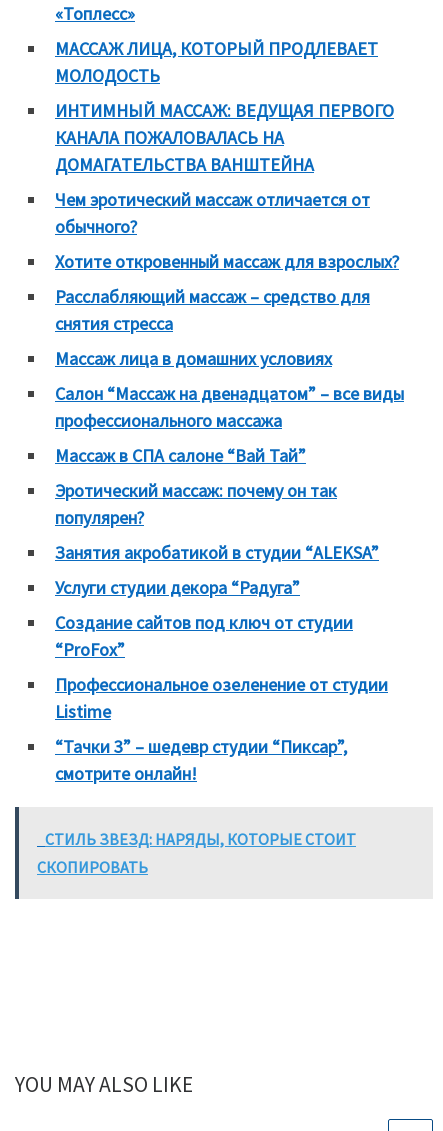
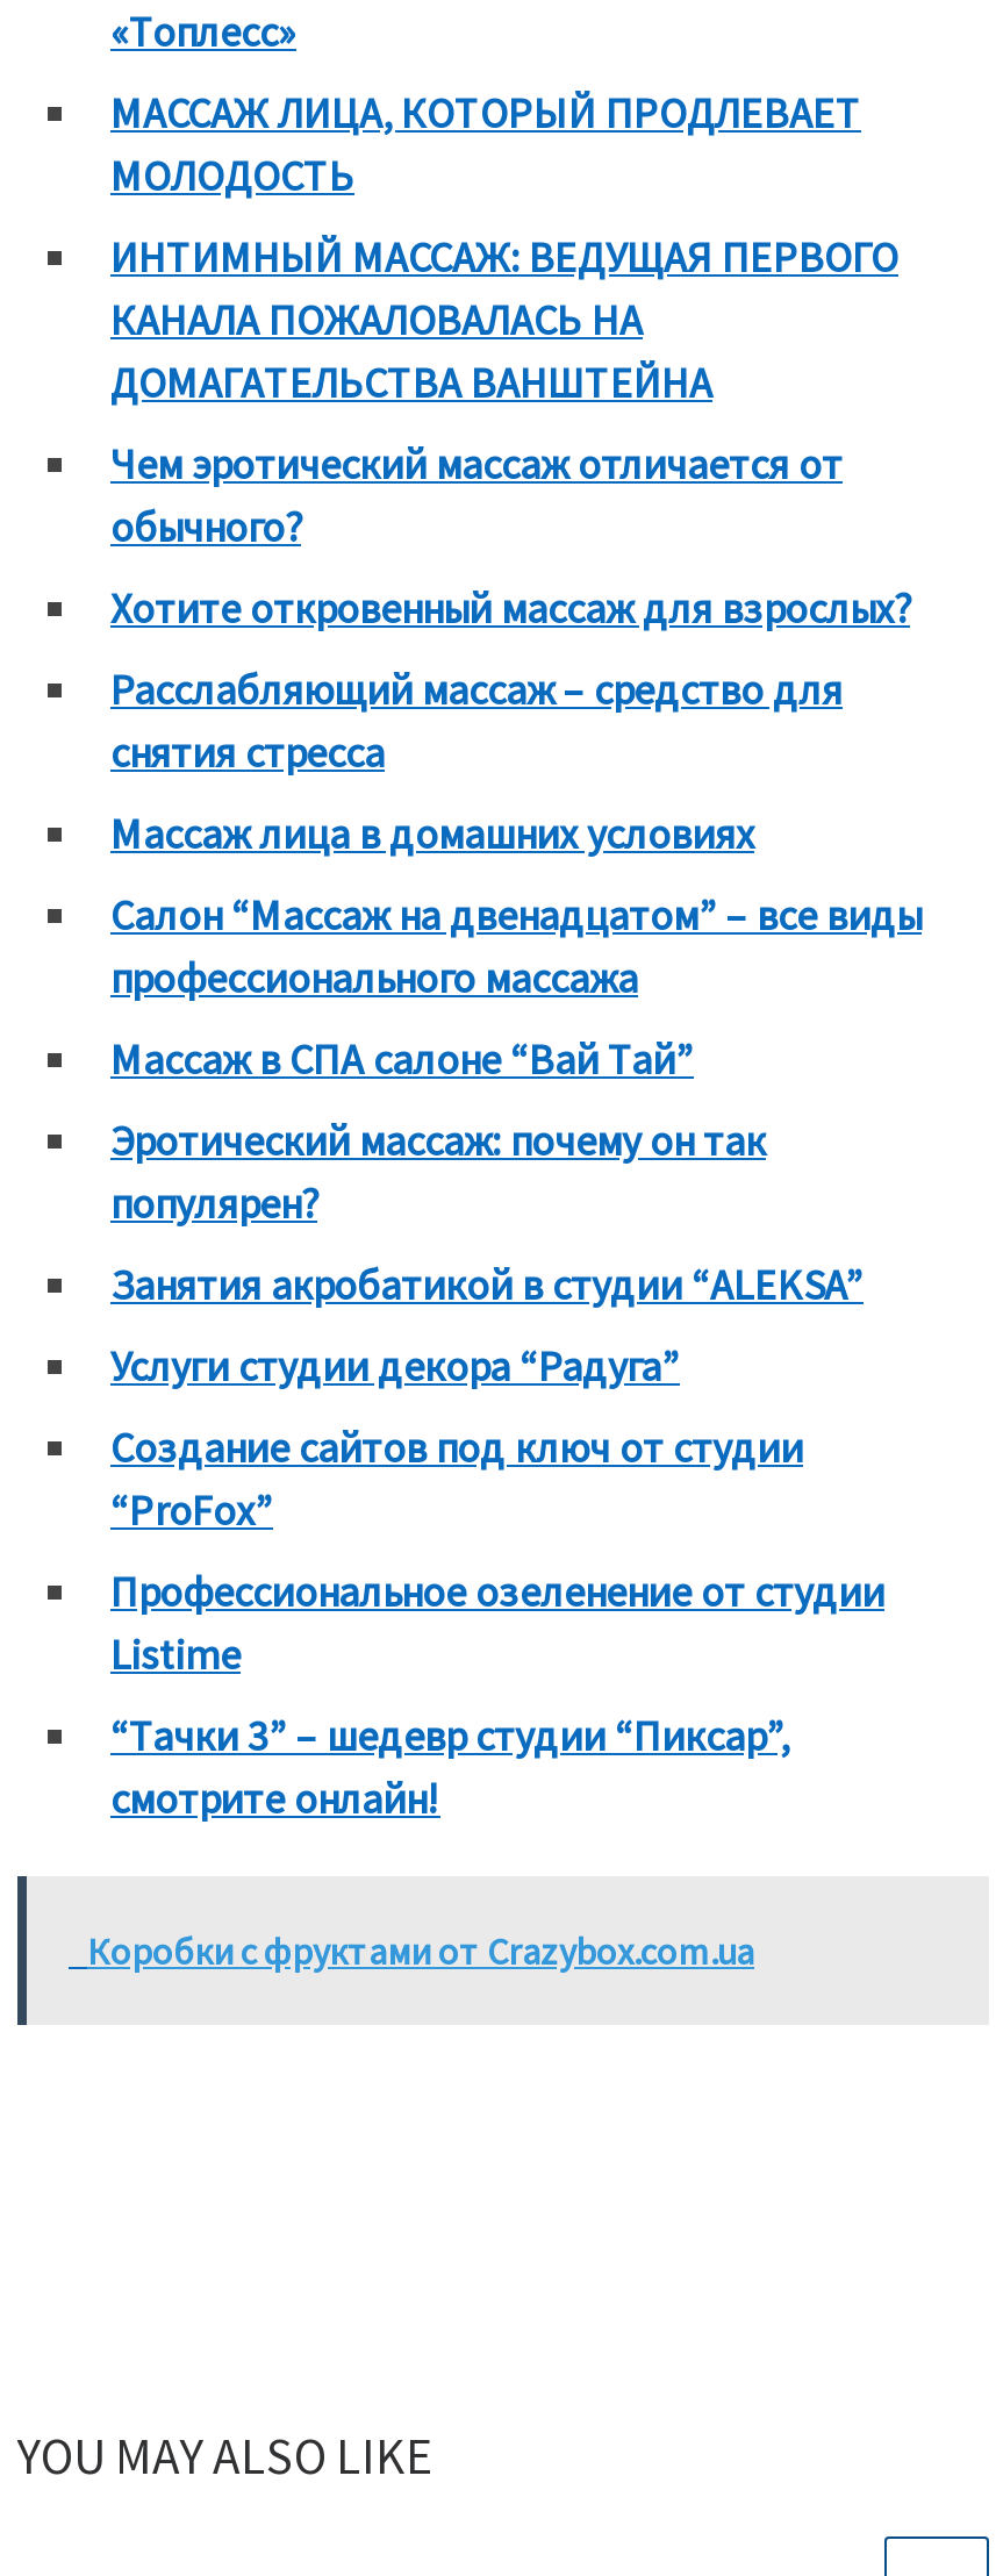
- СТИЛЬ ЗВЕЗД: НАРЯДЫ, КОТОРЫЕ СТОИТ
- СКОПИРОВАТЬ
+ Коробки с фруктами от Crazybox.com.ua
